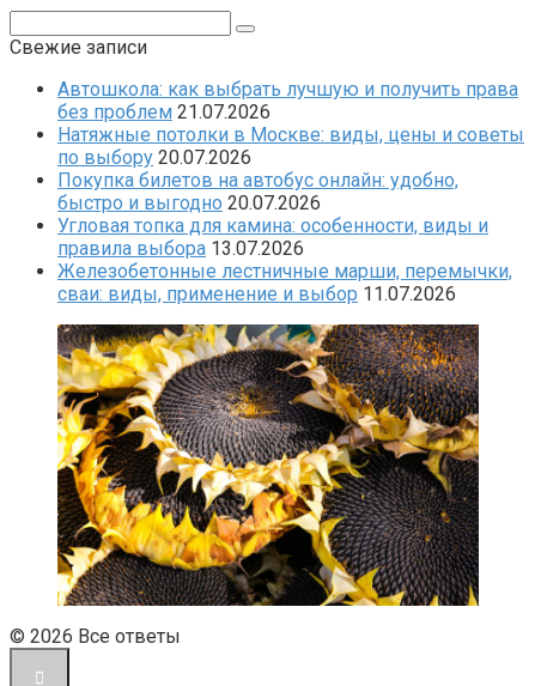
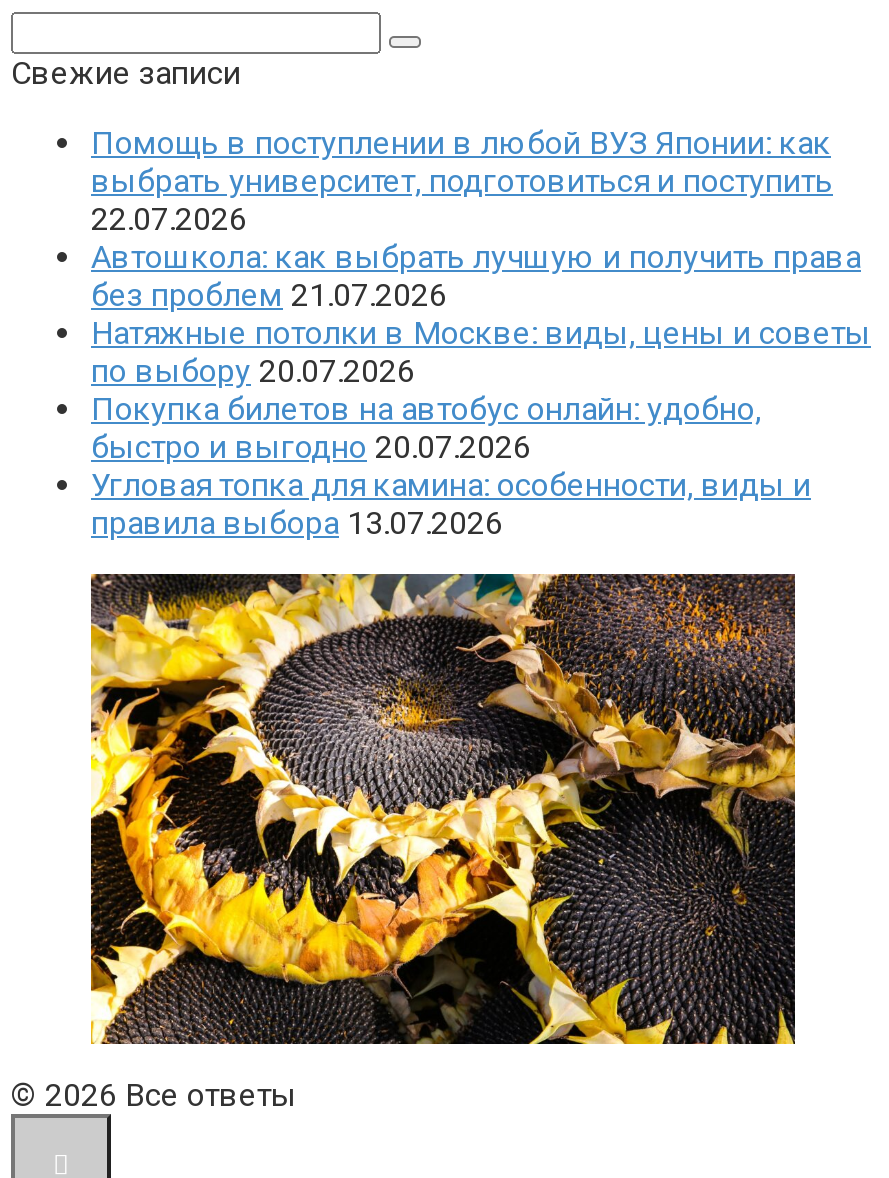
+ Помощь в поступлении в любой ВУЗ Японии: как
+ выбрать университет, подготовиться и поступить
+ 22.07.2026

moved down: Автошкола: как выбрать лучшую и получить права | без проблем 21.07.2026 | Натяжные потолки в Москве: виды, цены и советы | по выбору 20.07.2026 | Покупка билетов на автобус онлайн: удобно, | быстро и выгодно 20.07.2026 | Угловая топка для камина: особенности, виды и | правила выбора 13.07.2026

- Железобетонные лестничные марши, перемычки,
- сваи: виды, применение и выбор 11.07.2026
